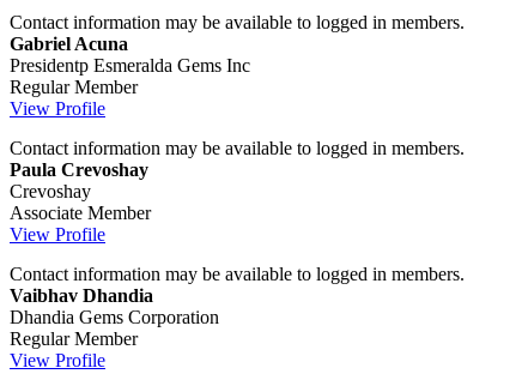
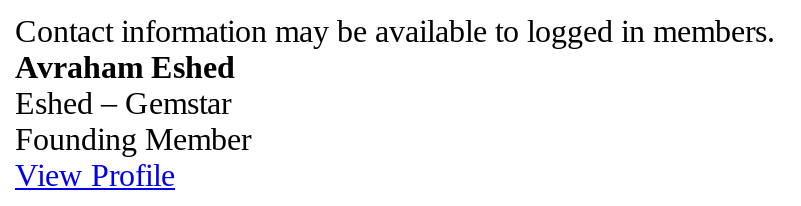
- Gabriel Acuna
- Presidentp Esmeralda Gems Inc
- Regular Member
- View Profile
- Contact information may be available to logged in members.
- Paula Crevoshay
- Crevoshay
- Associate Member
- View Profile
- Contact information may be available to logged in members.
- Vaibhav Dhandia
- Dhandia Gems Corporation
- Regular Member
+ Avraham Eshed
+ Eshed – Gemstar
+ Founding Member
